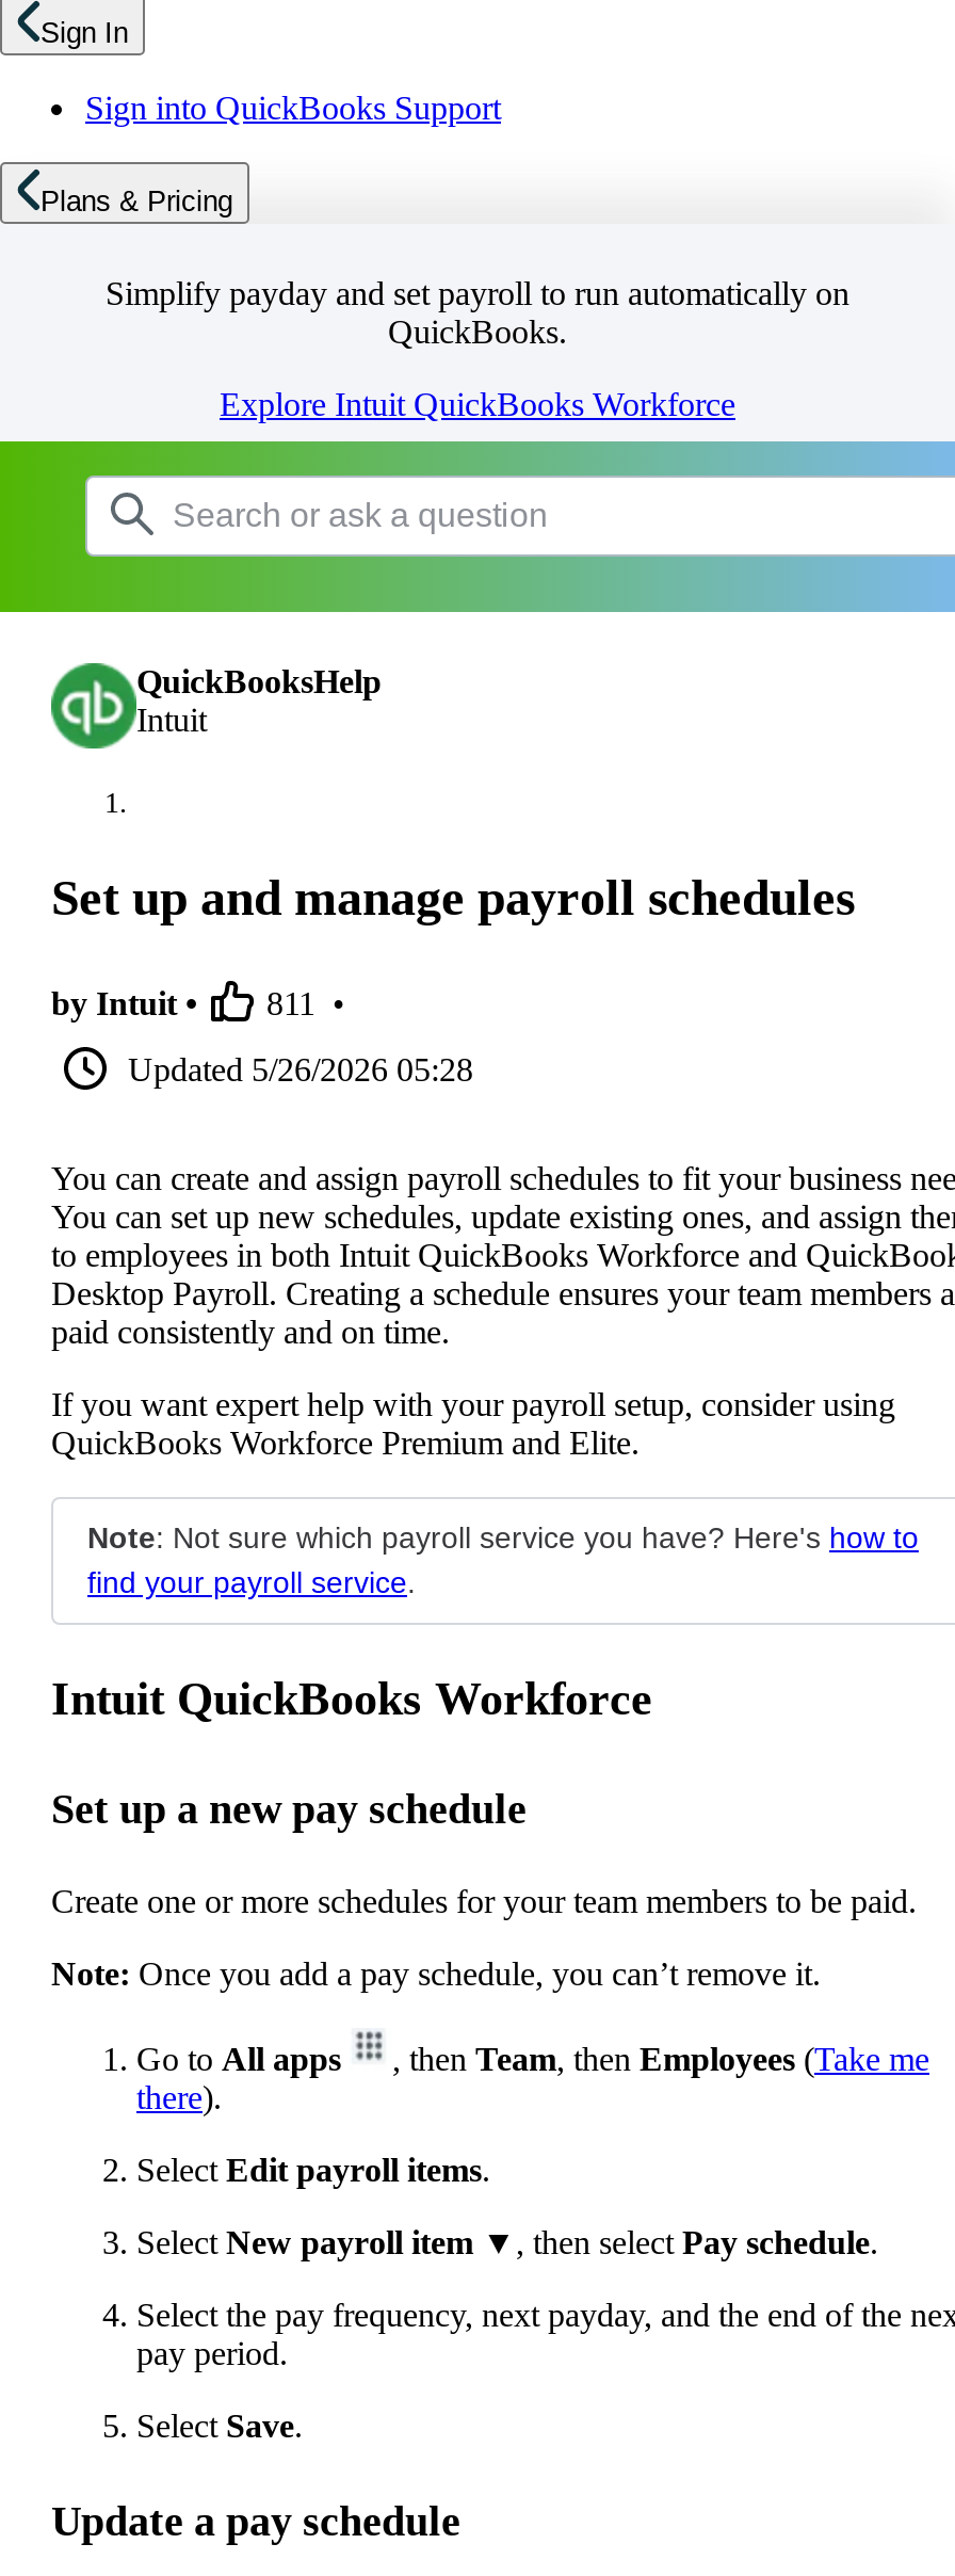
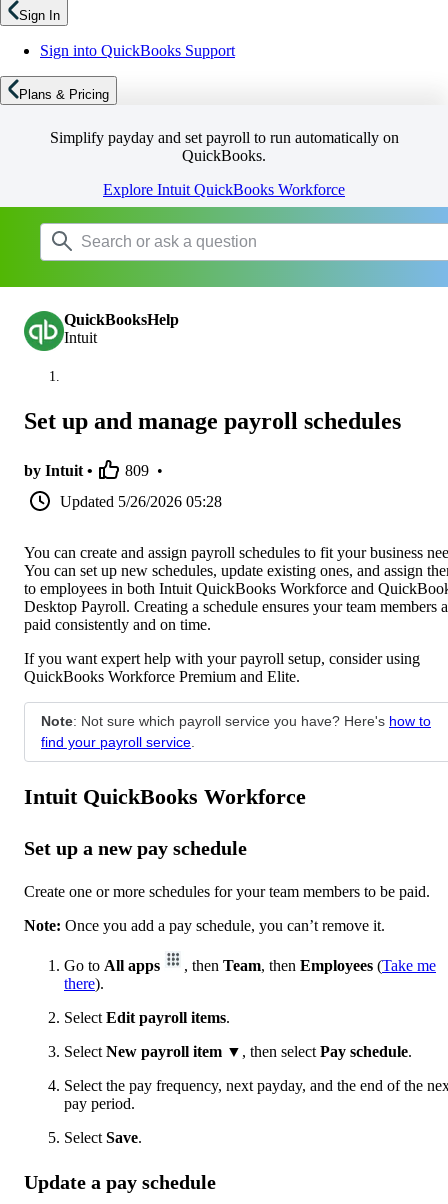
- by Intuit • 811 •
+ by Intuit • 809 •
